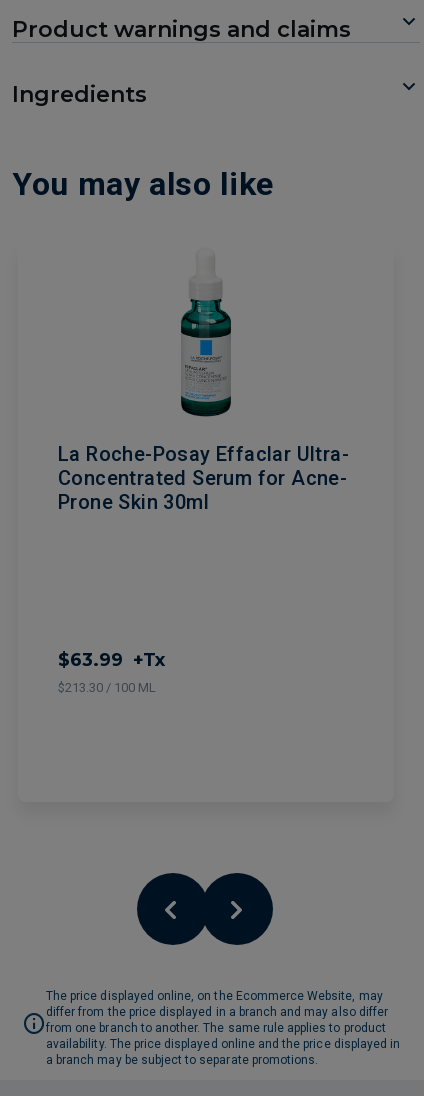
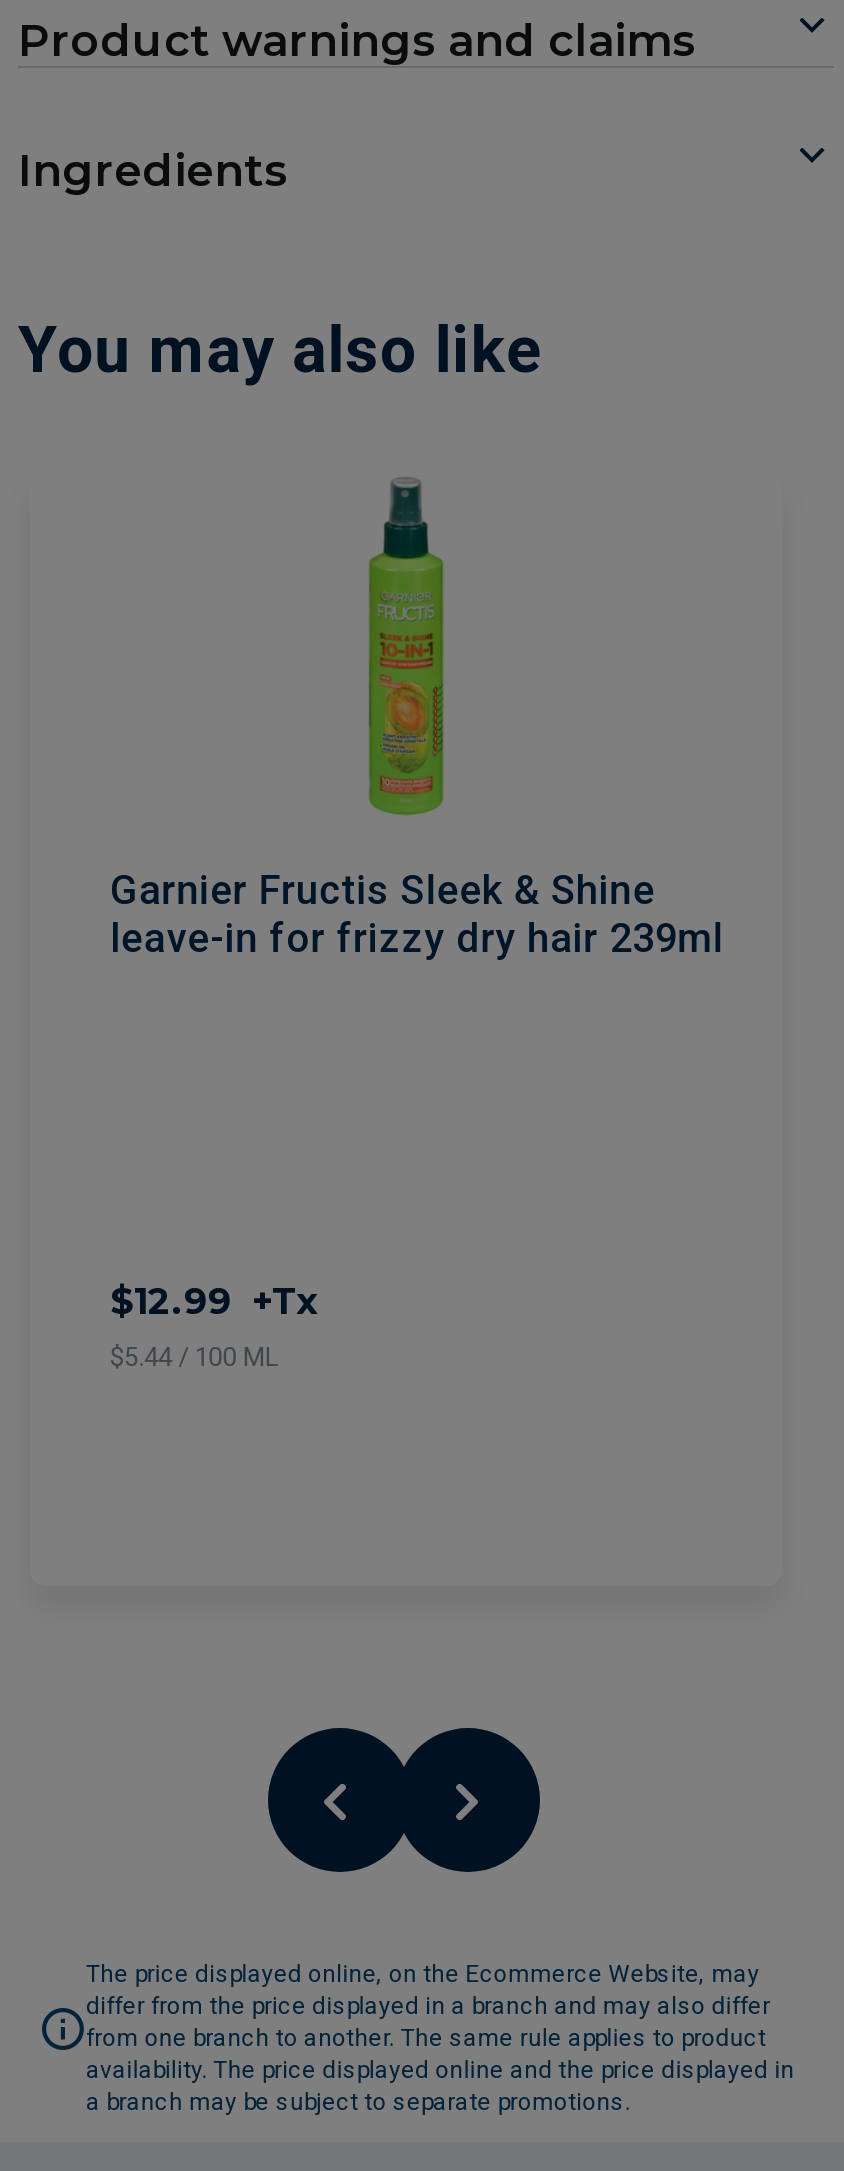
- [image]
- La Roche-Posay Effaclar Ultra-
- Concentrated Serum for Acne-
- Prone Skin 30ml
+ [image]
+ Garnier Fructis Sleek & Shine
+ leave-in for frizzy dry hair 239ml

- $63.99 +Tx
- $213.30 / 100 ML
+ $12.99 +Tx
+ $5.44 / 100 ML
